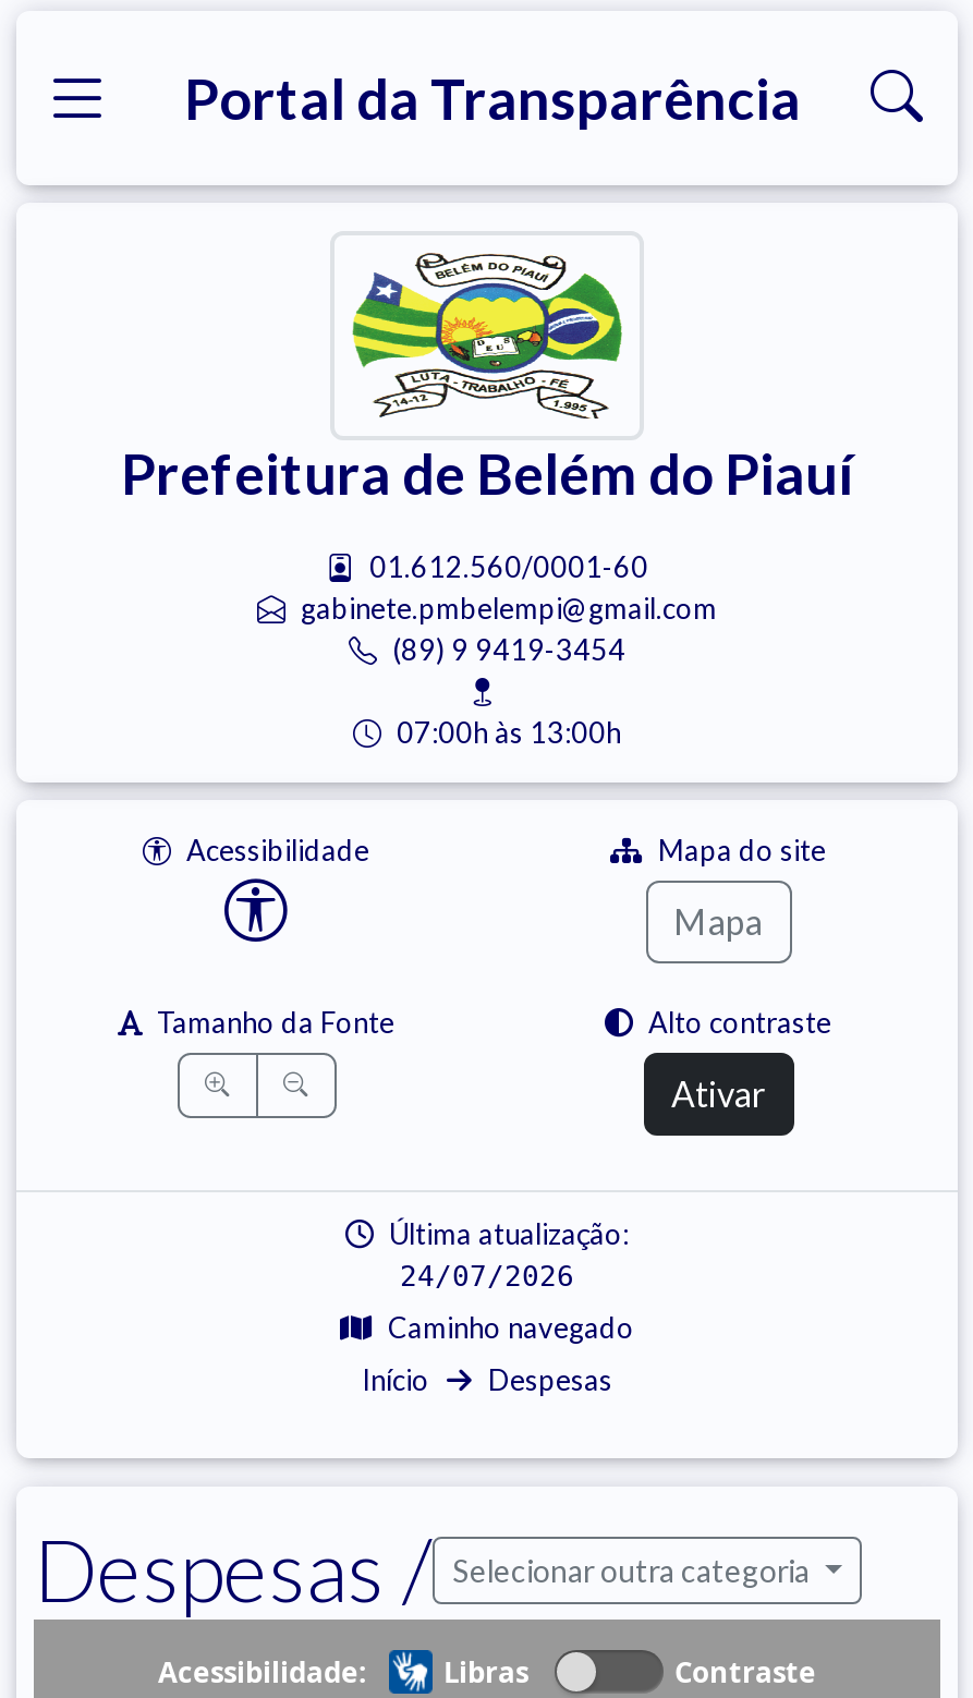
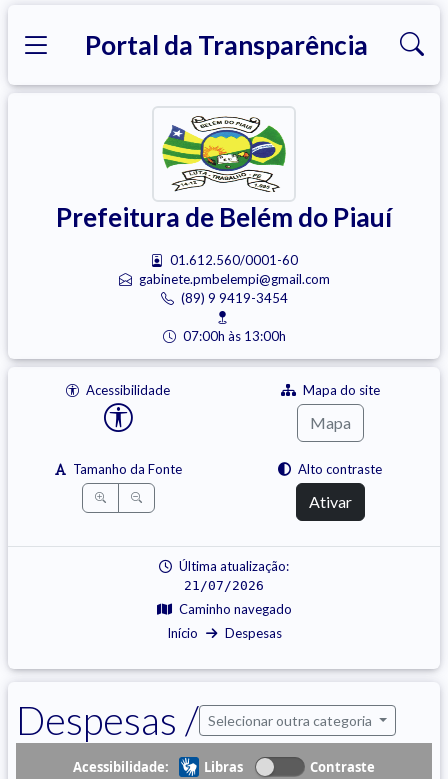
- 24/07/2026
+ 21/07/2026
